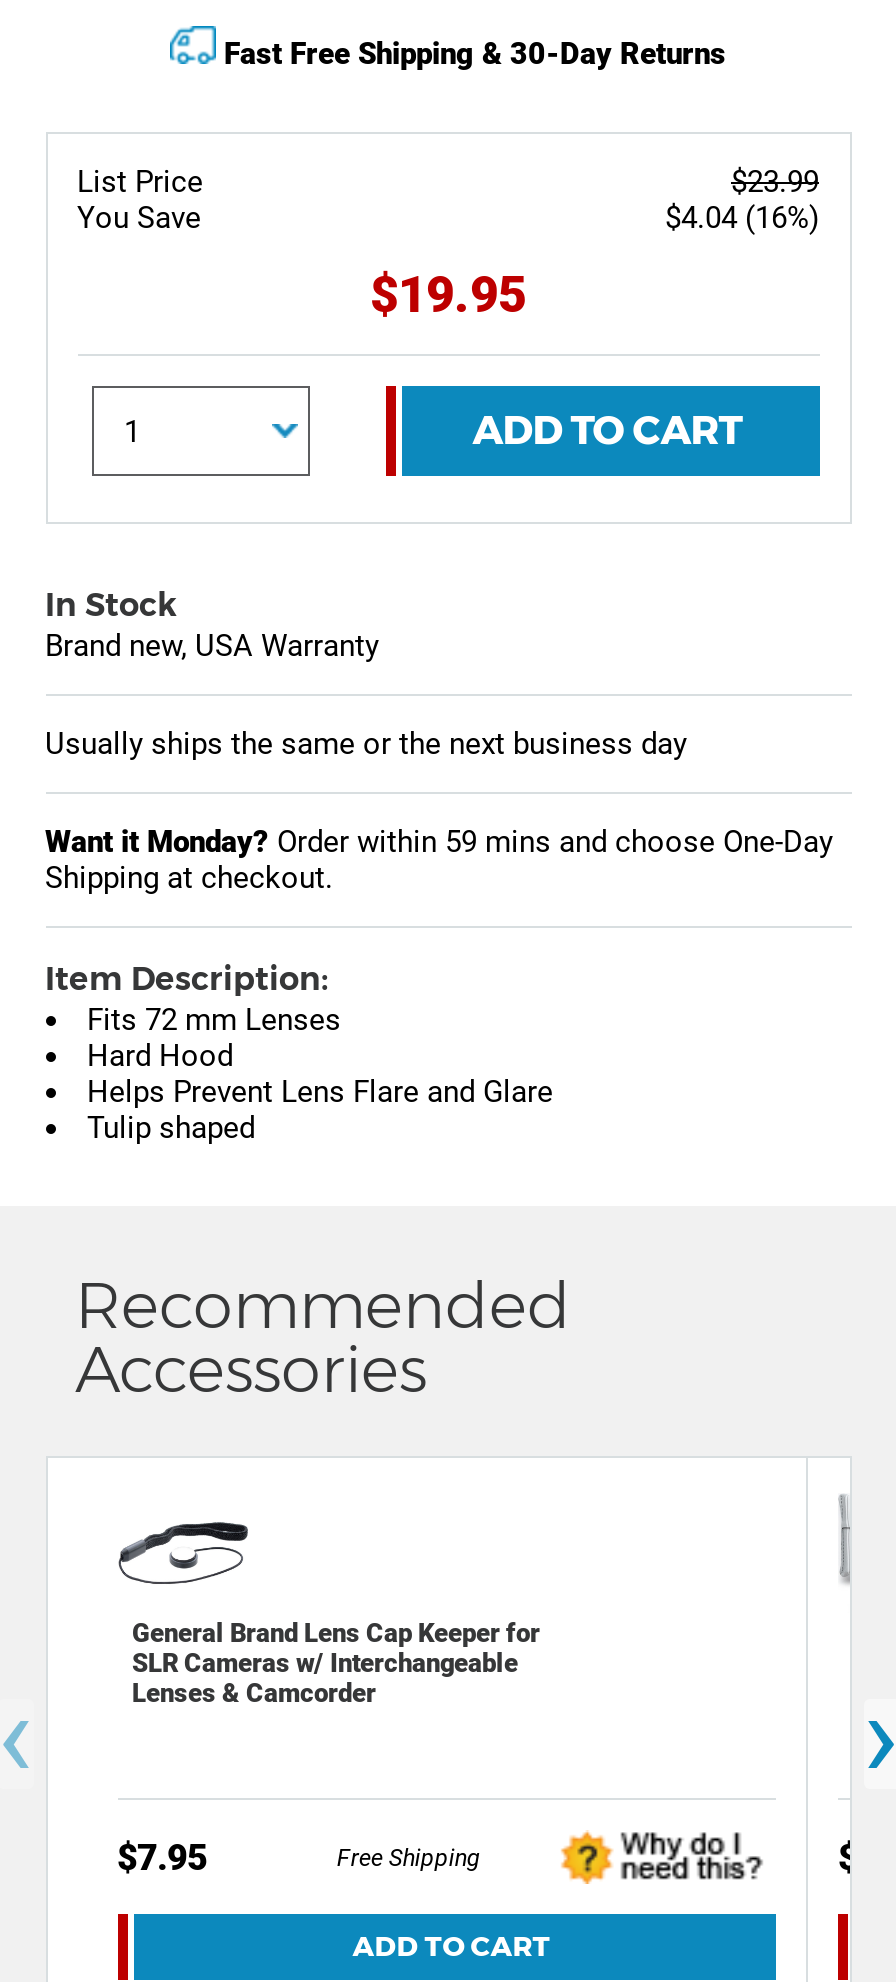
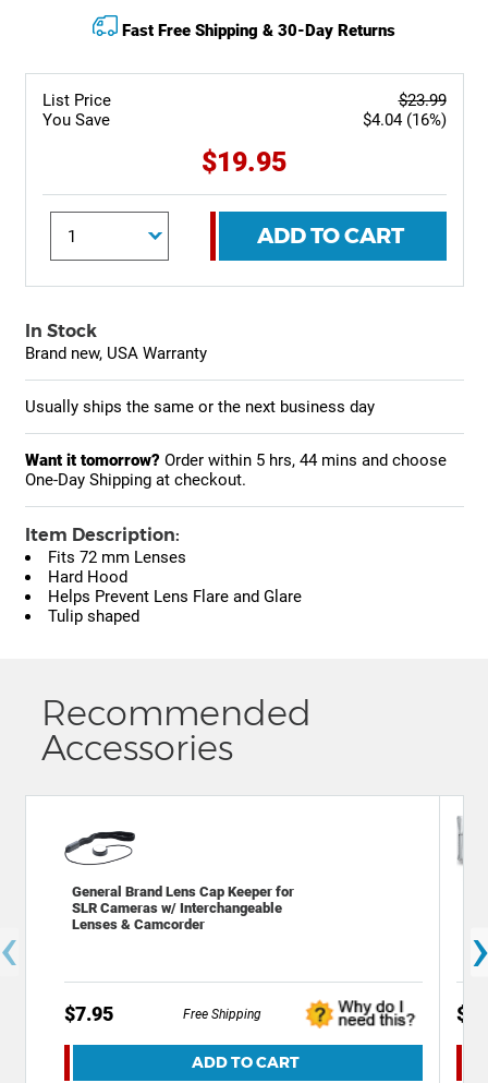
- Want it Monday? Order within 59 mins and choose One-Day
- Shipping at checkout.
+ Want it tomorrow? Order within 5 hrs, 44 mins and choose
+ One-Day Shipping at checkout.
